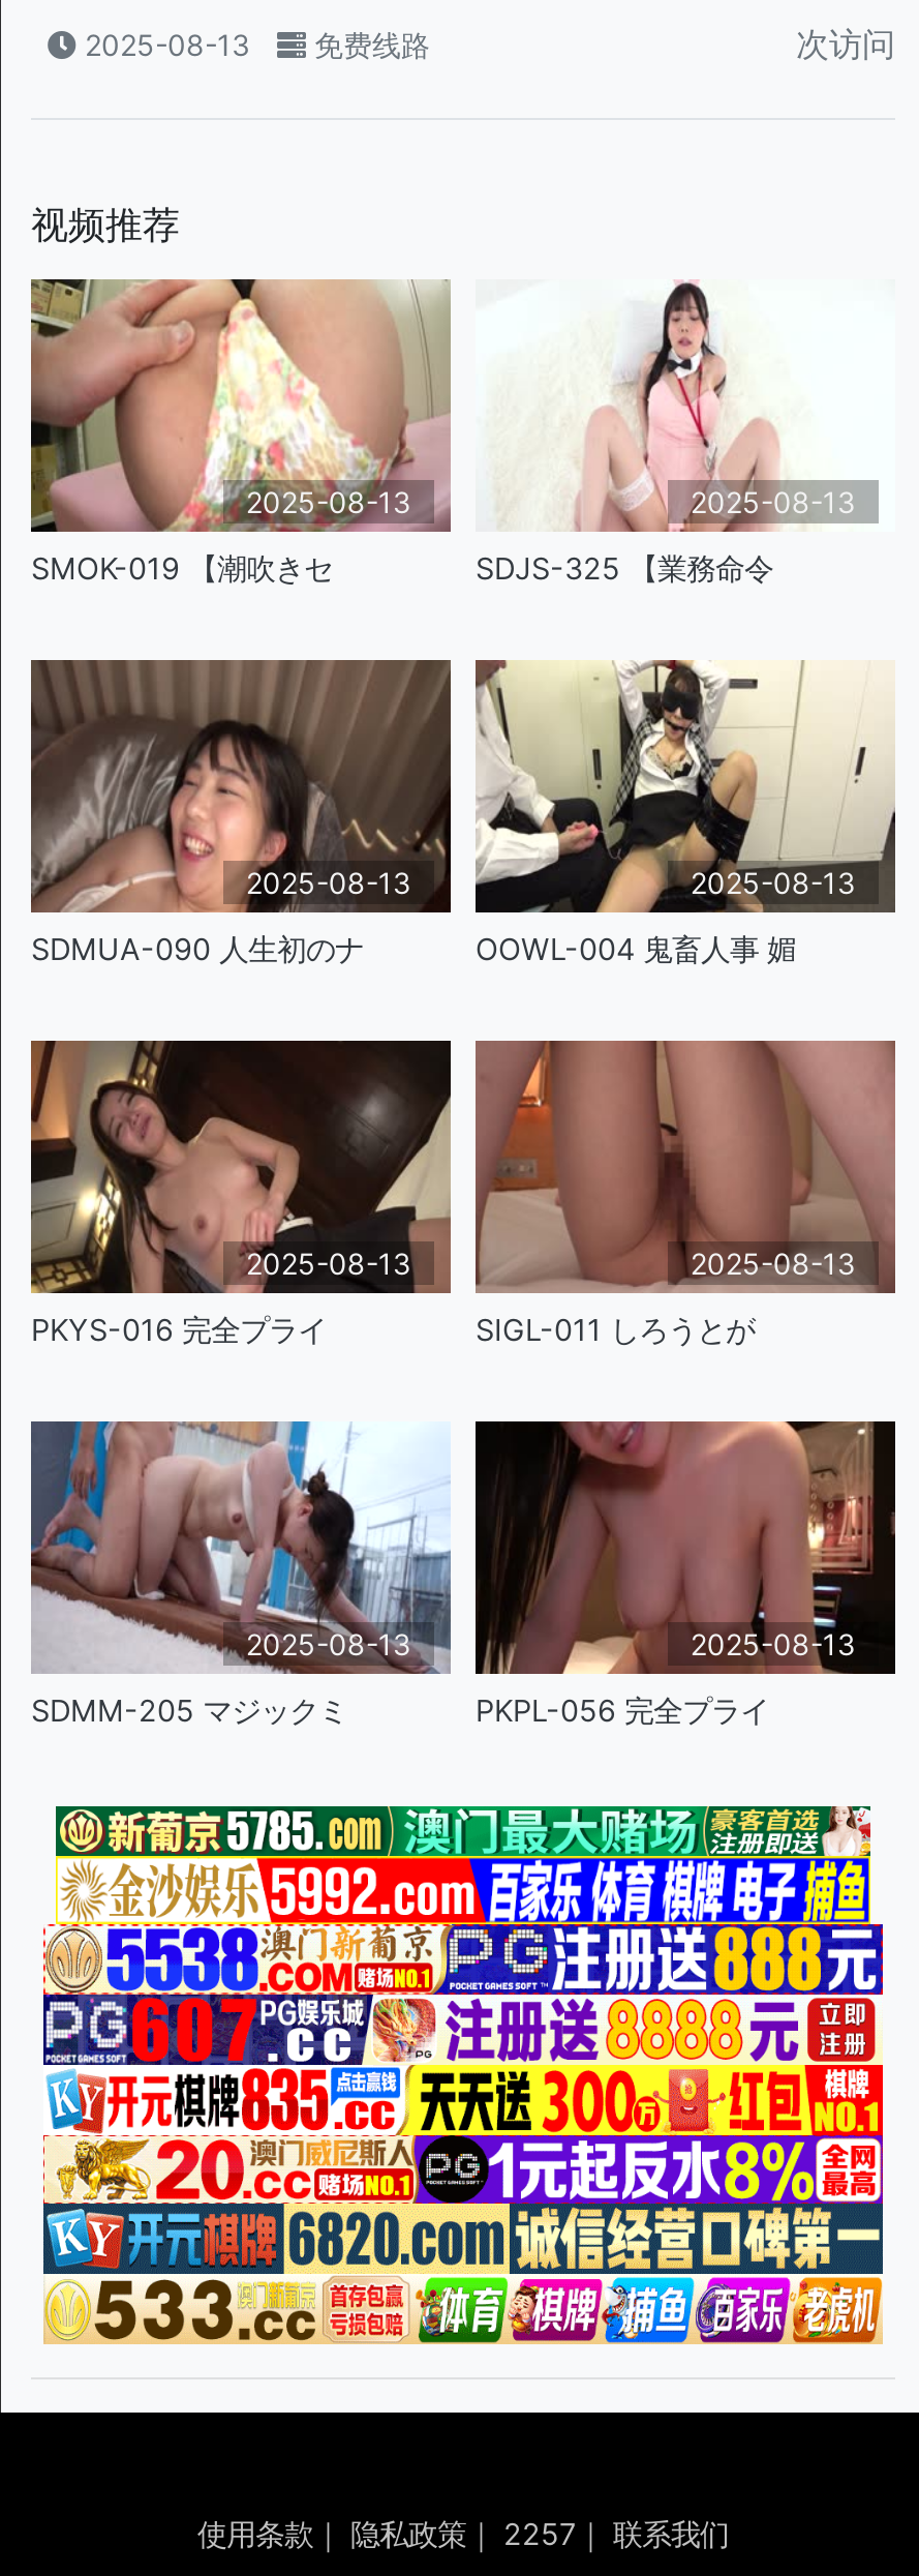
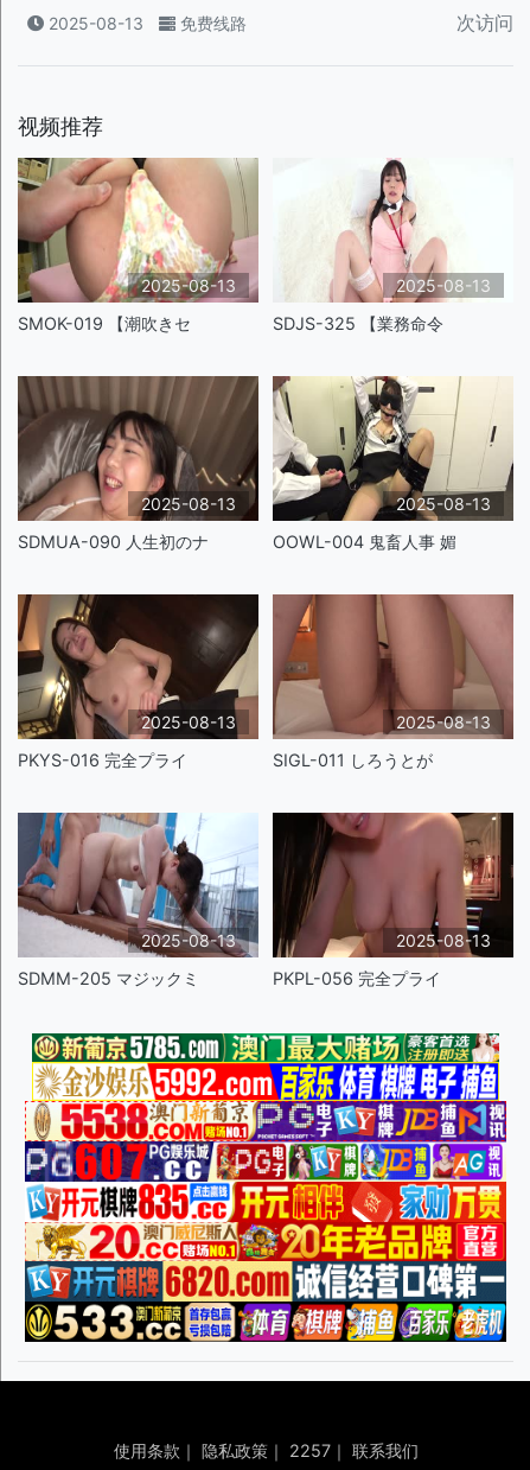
- [image]
+ [image]
